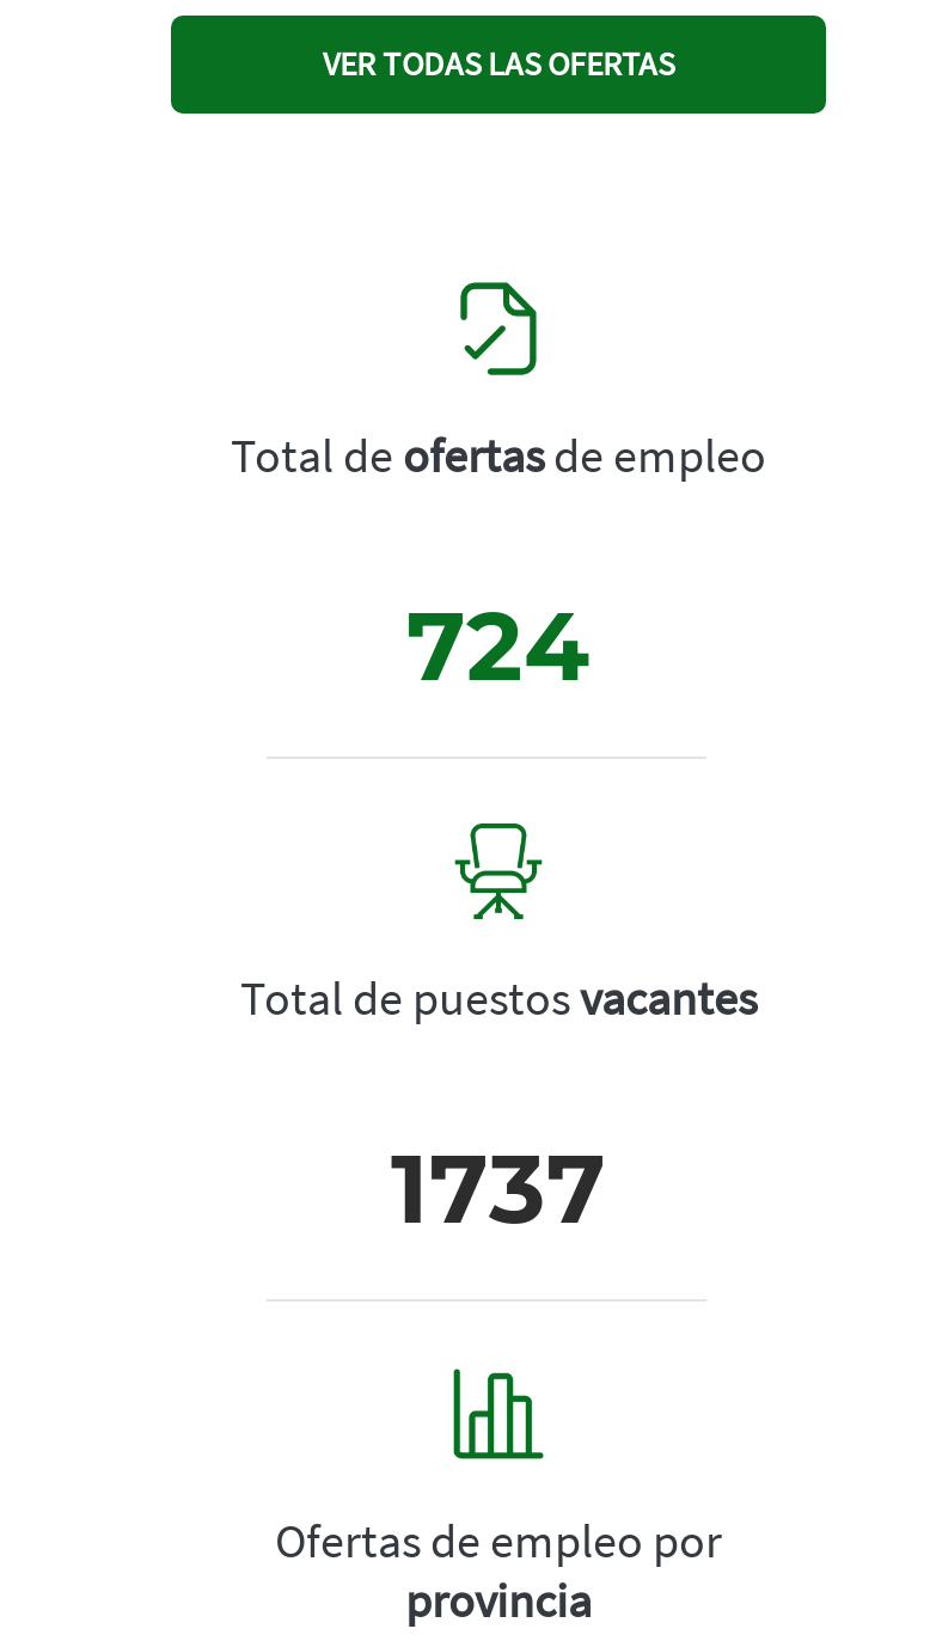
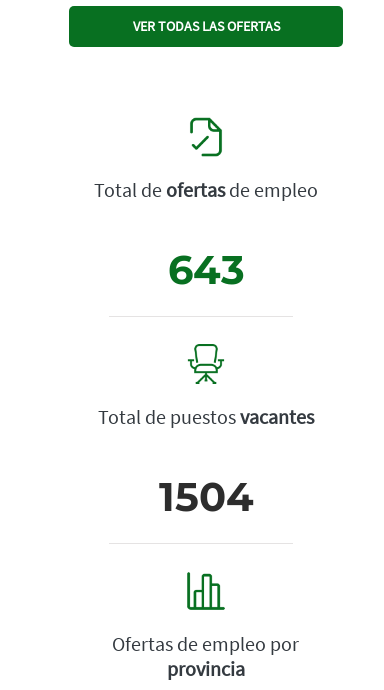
- 724
+ 643

- 1737
+ 1504
